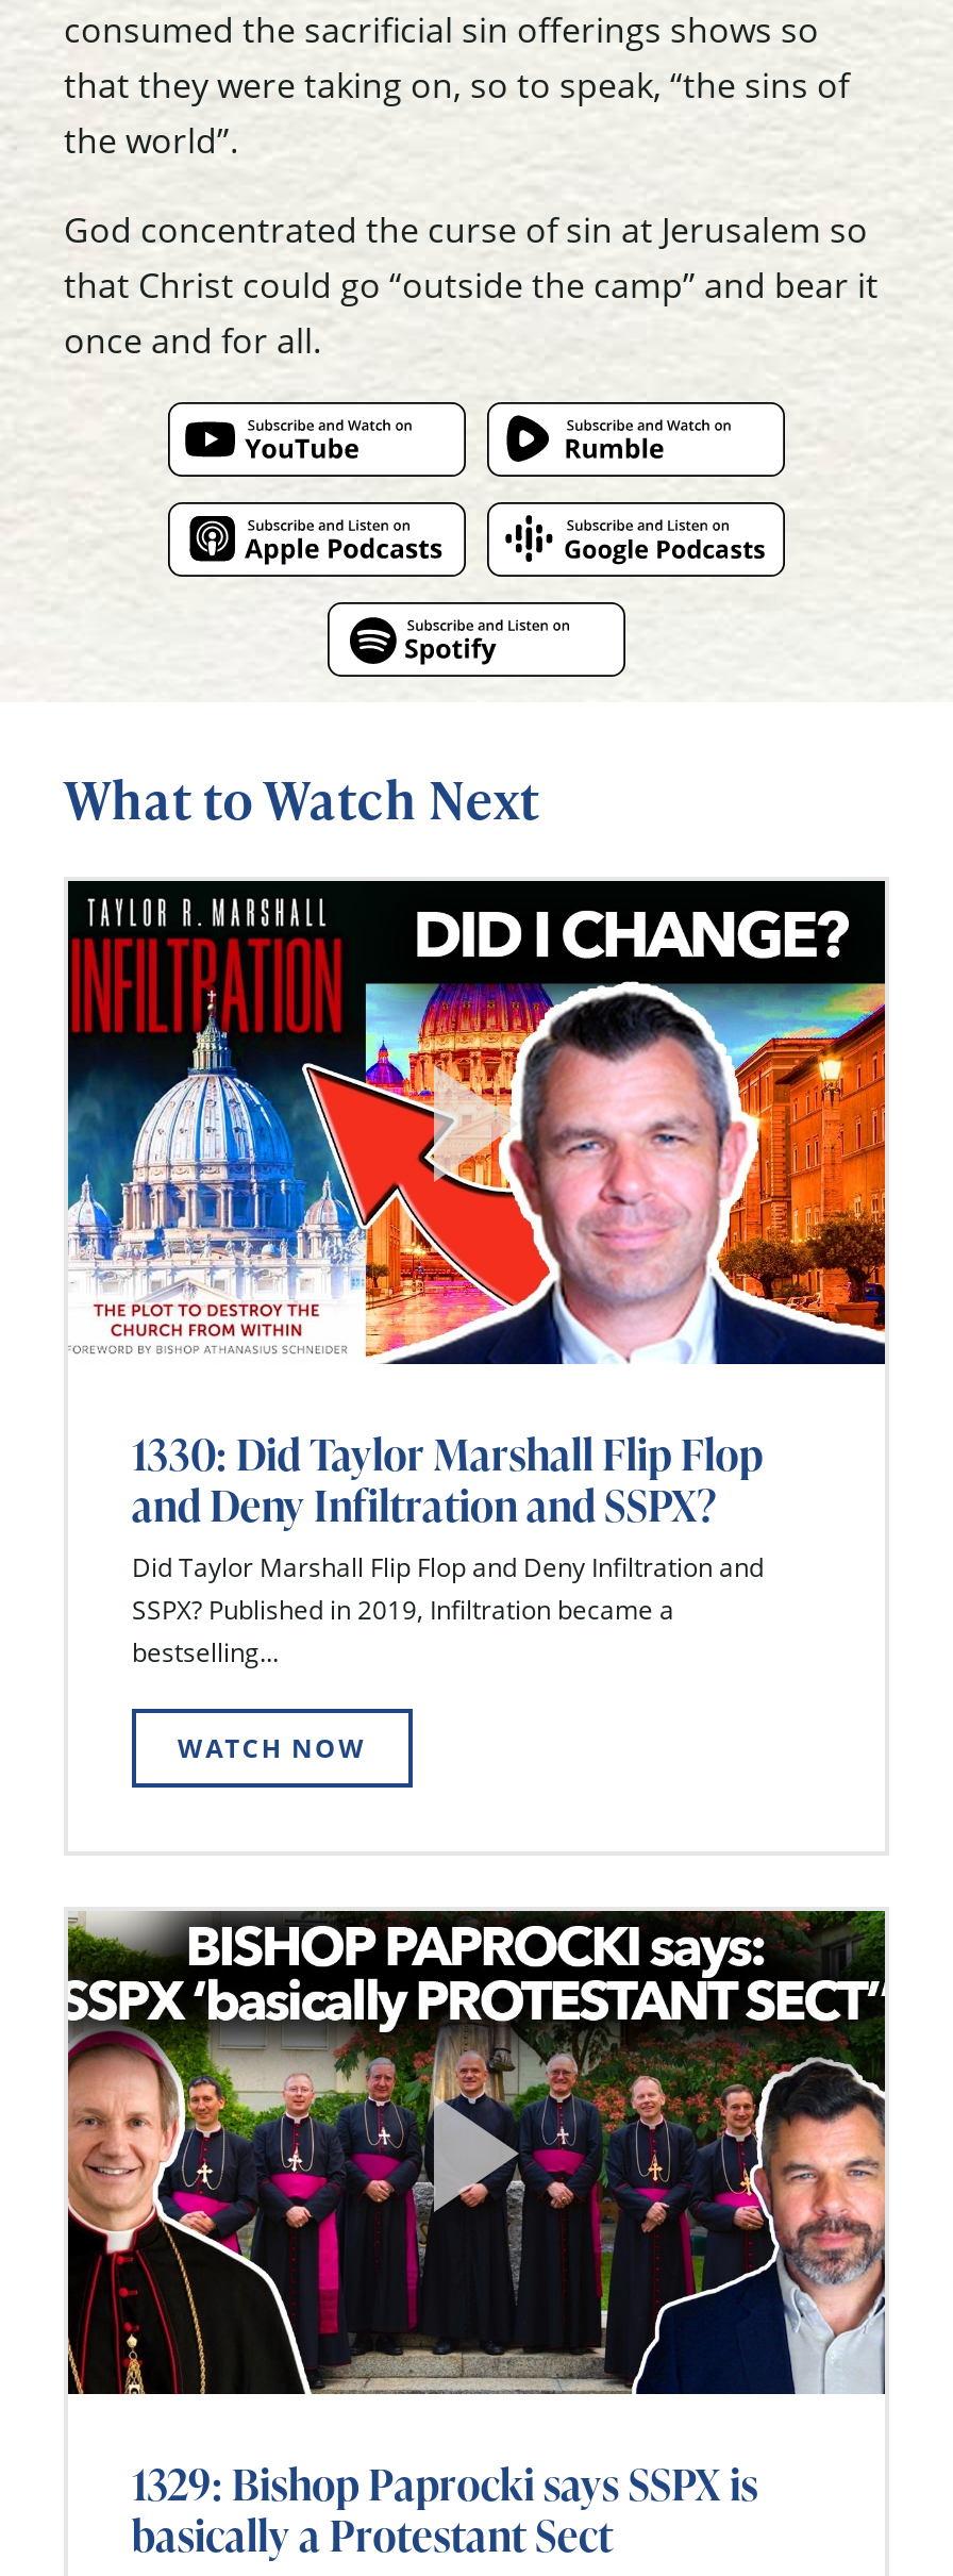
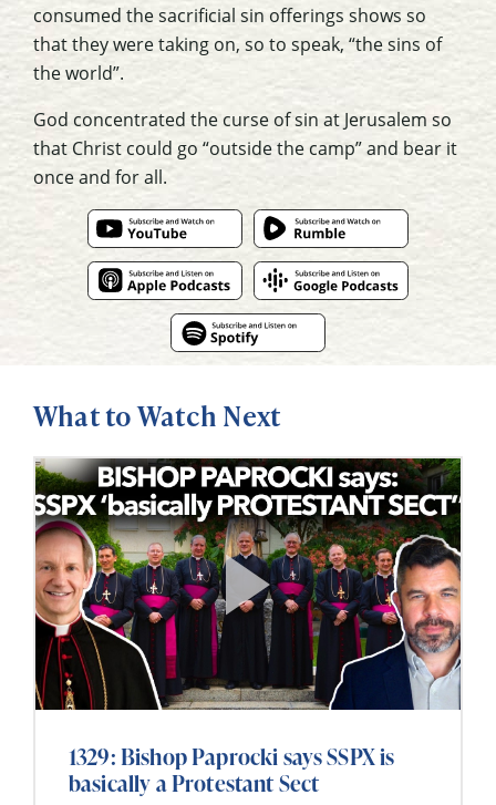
- [image]
- 1330: Did Taylor Marshall Flip Flop
- and Deny Infiltration and SSPX?
- Did Taylor Marshall Flip Flop and Deny Infiltration and
- SSPX? Published in 2019, Infiltration became a
- bestselling...
- WATCH NOW
